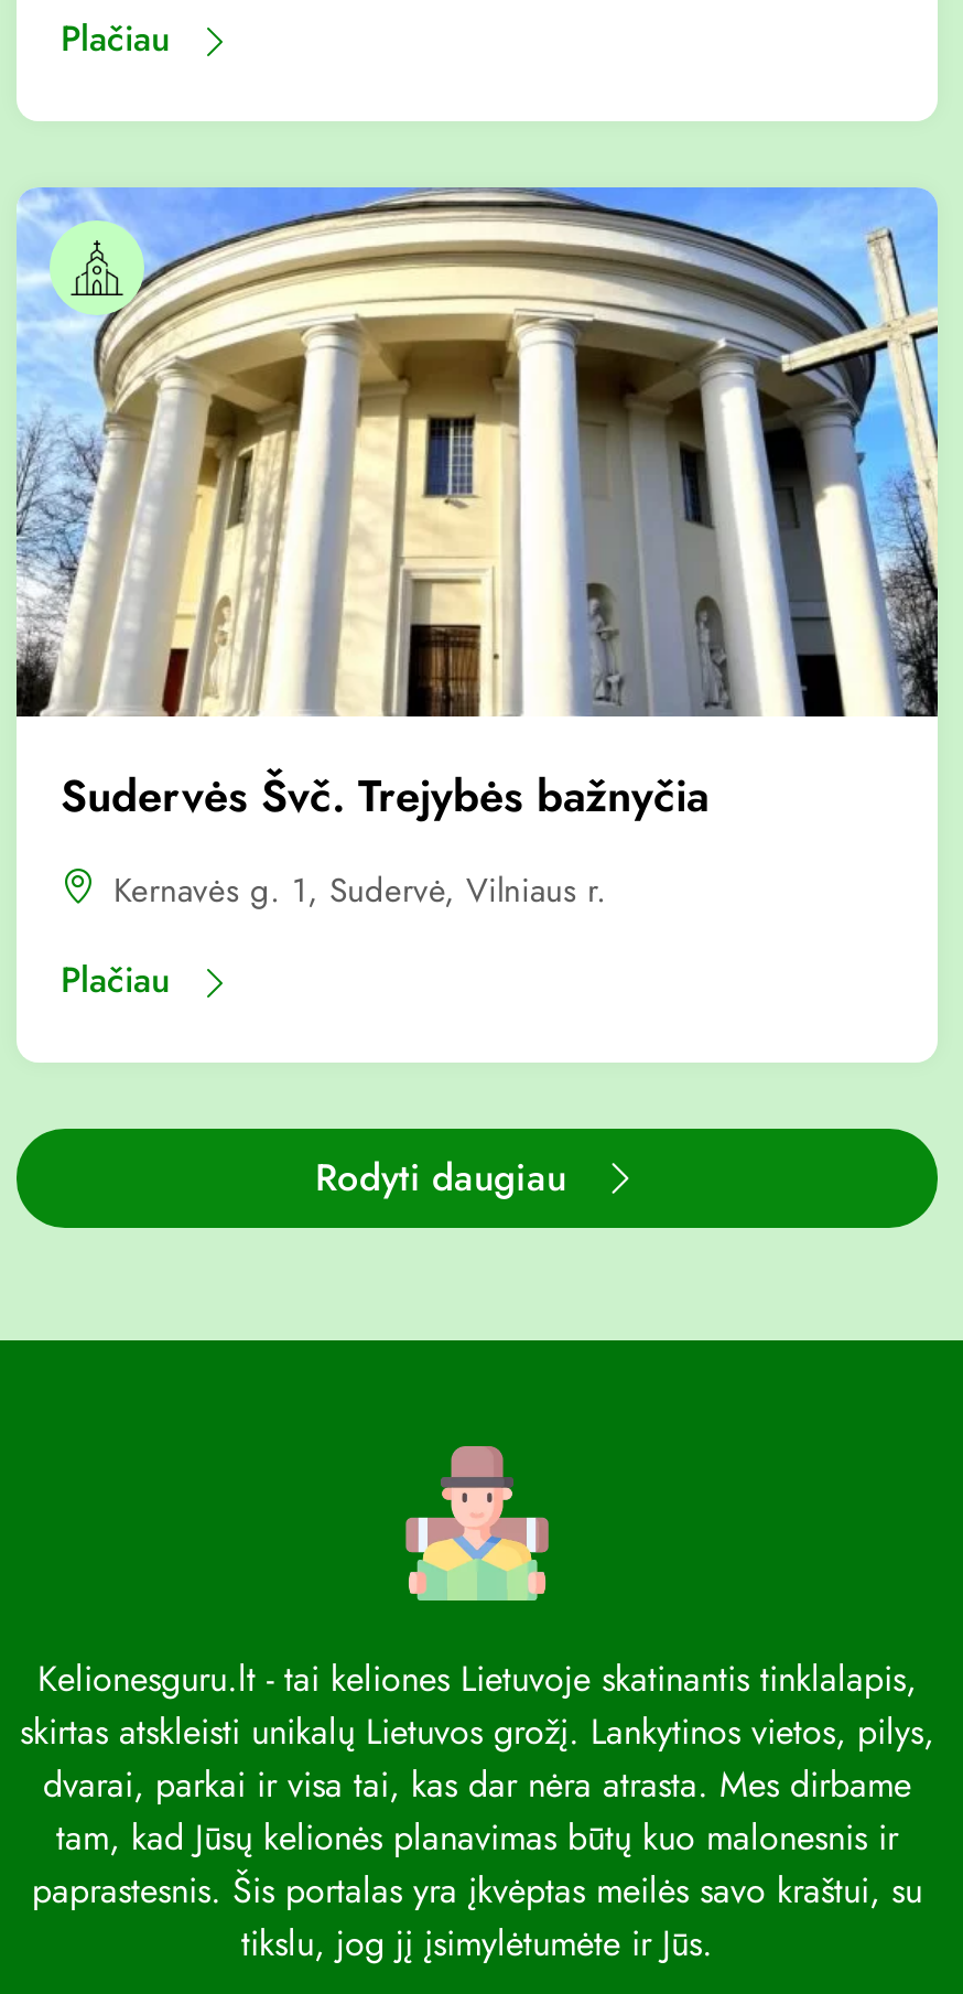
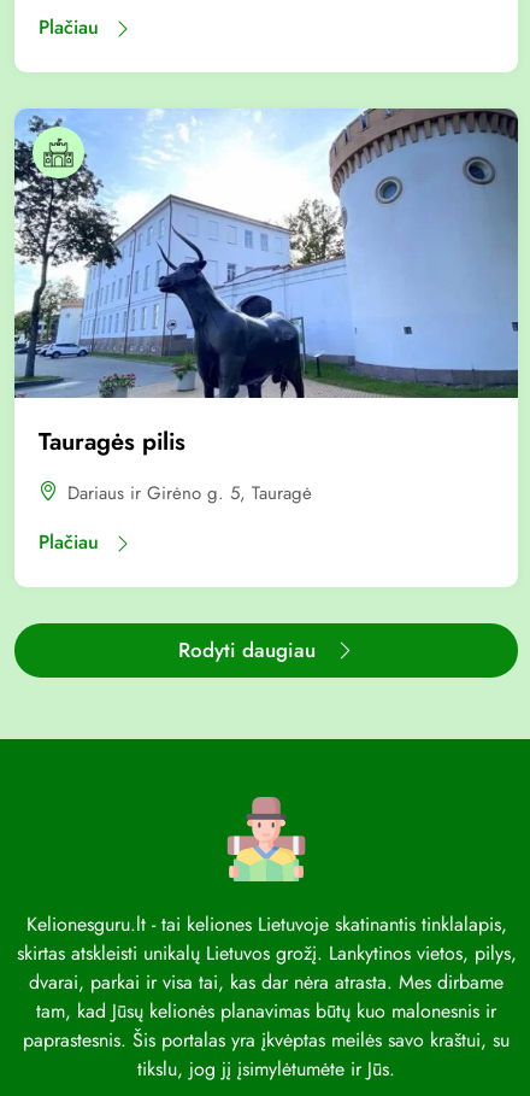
- [image]
- Sudervės Švč. Trejybės bažnyčia
+ [image]
+ Tauragės pilis

- Kernavės g. 1, Sudervė, Vilniaus r.
+ Dariaus ir Girėno g. 5, Tauragė
